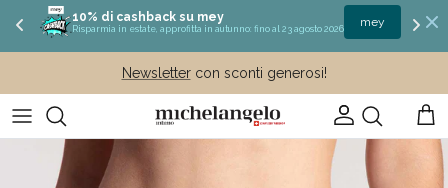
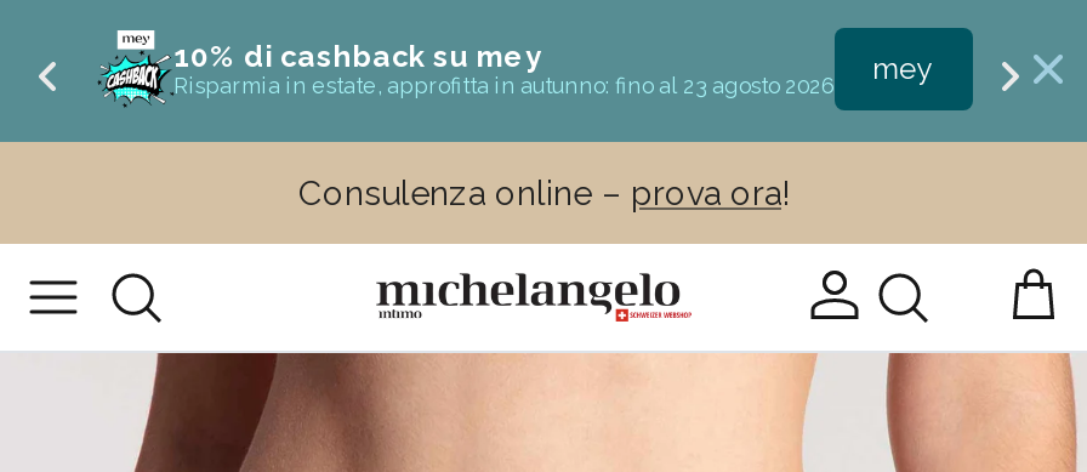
- Newsletter con sconti generosi!
+ Consulenza online – prova ora!
